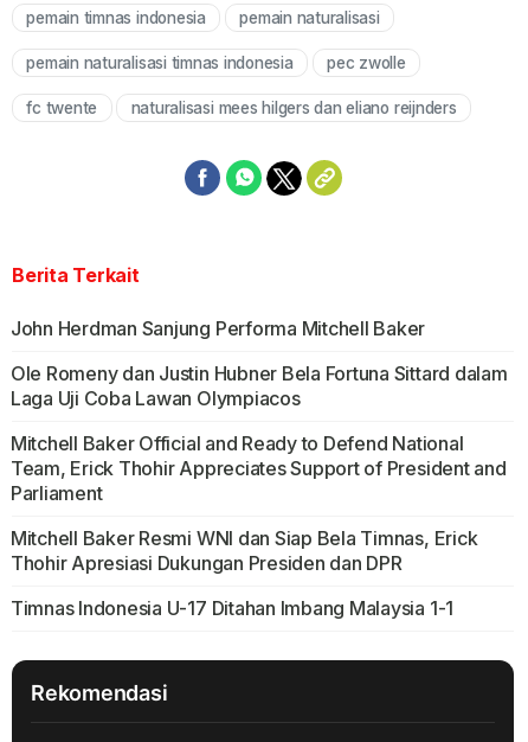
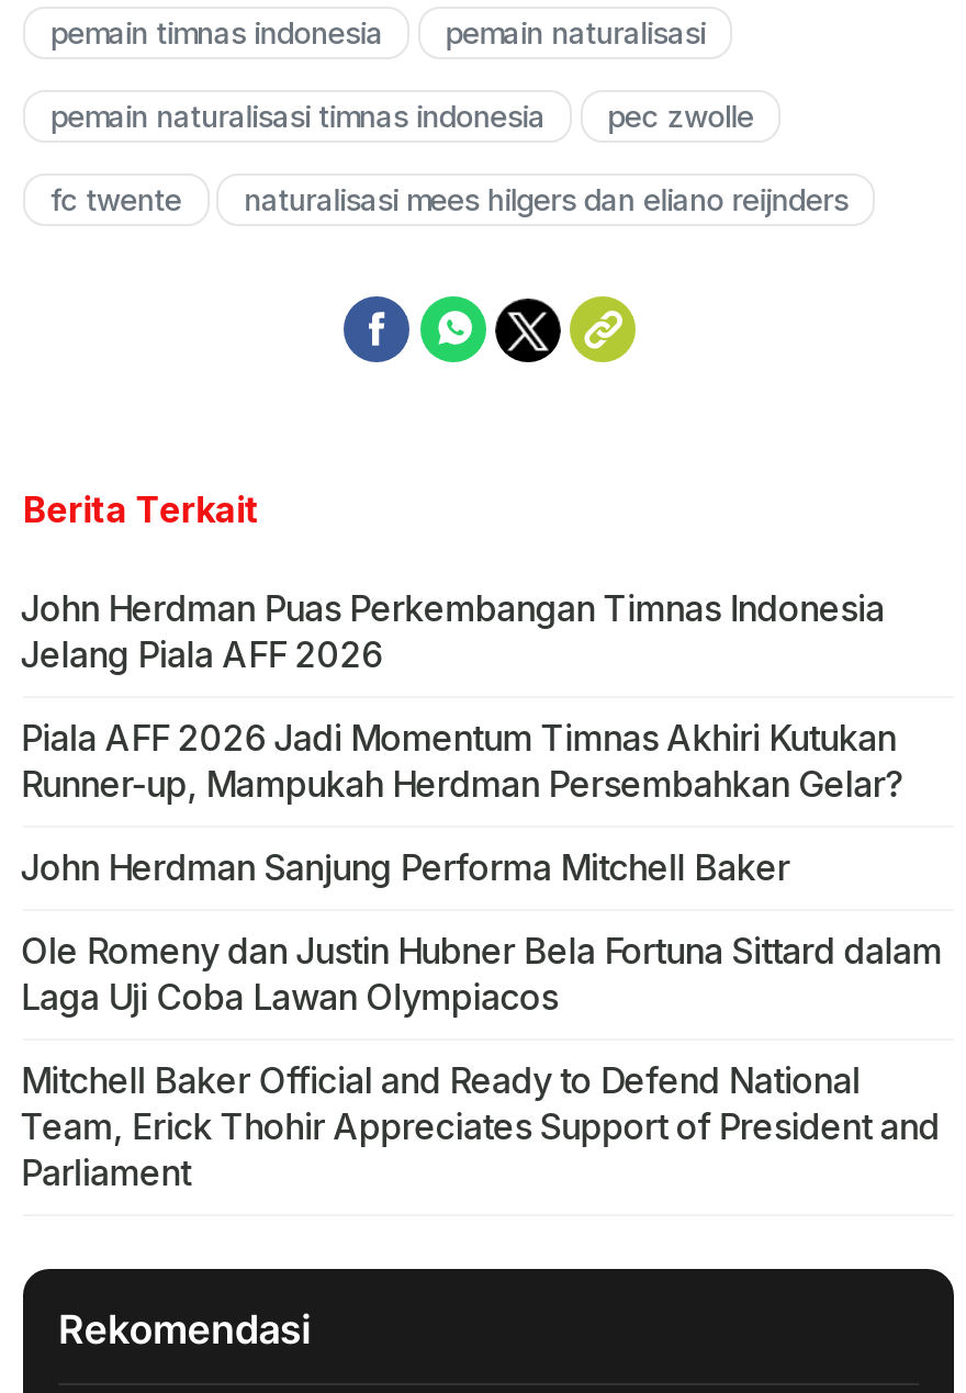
+ John Herdman Puas Perkembangan Timnas Indonesia
+ Jelang Piala AFF 2026
+ Piala AFF 2026 Jadi Momentum Timnas Akhiri Kutukan
+ Runner-up, Mampukah Herdman Persembahkan Gelar?

moved down: John Herdman Sanjung Performa Mitchell Baker | Ole Romeny dan Justin Hubner Bela Fortuna Sittard dalam | Laga Uji Coba Lawan Olympiacos | Mitchell Baker Official and Ready to Defend National | Team, Erick Thohir Appreciates Support of President and | Parliament

- Mitchell Baker Resmi WNI dan Siap Bela Timnas, Erick
- Thohir Apresiasi Dukungan Presiden dan DPR
- Timnas Indonesia U-17 Ditahan Imbang Malaysia 1-1
